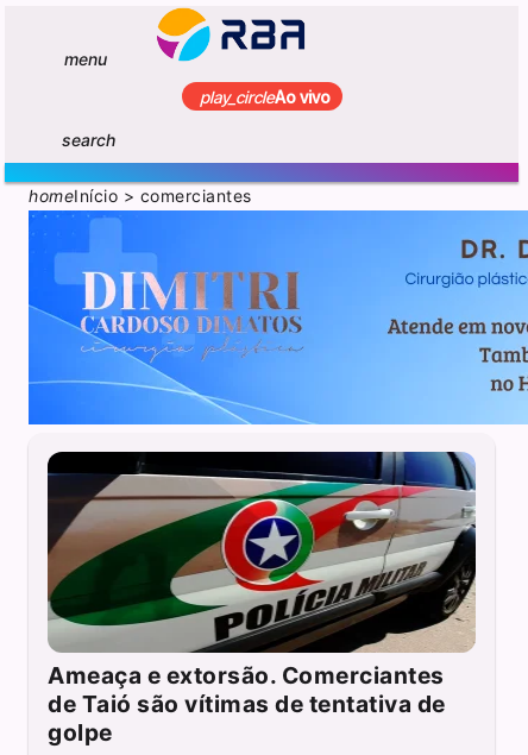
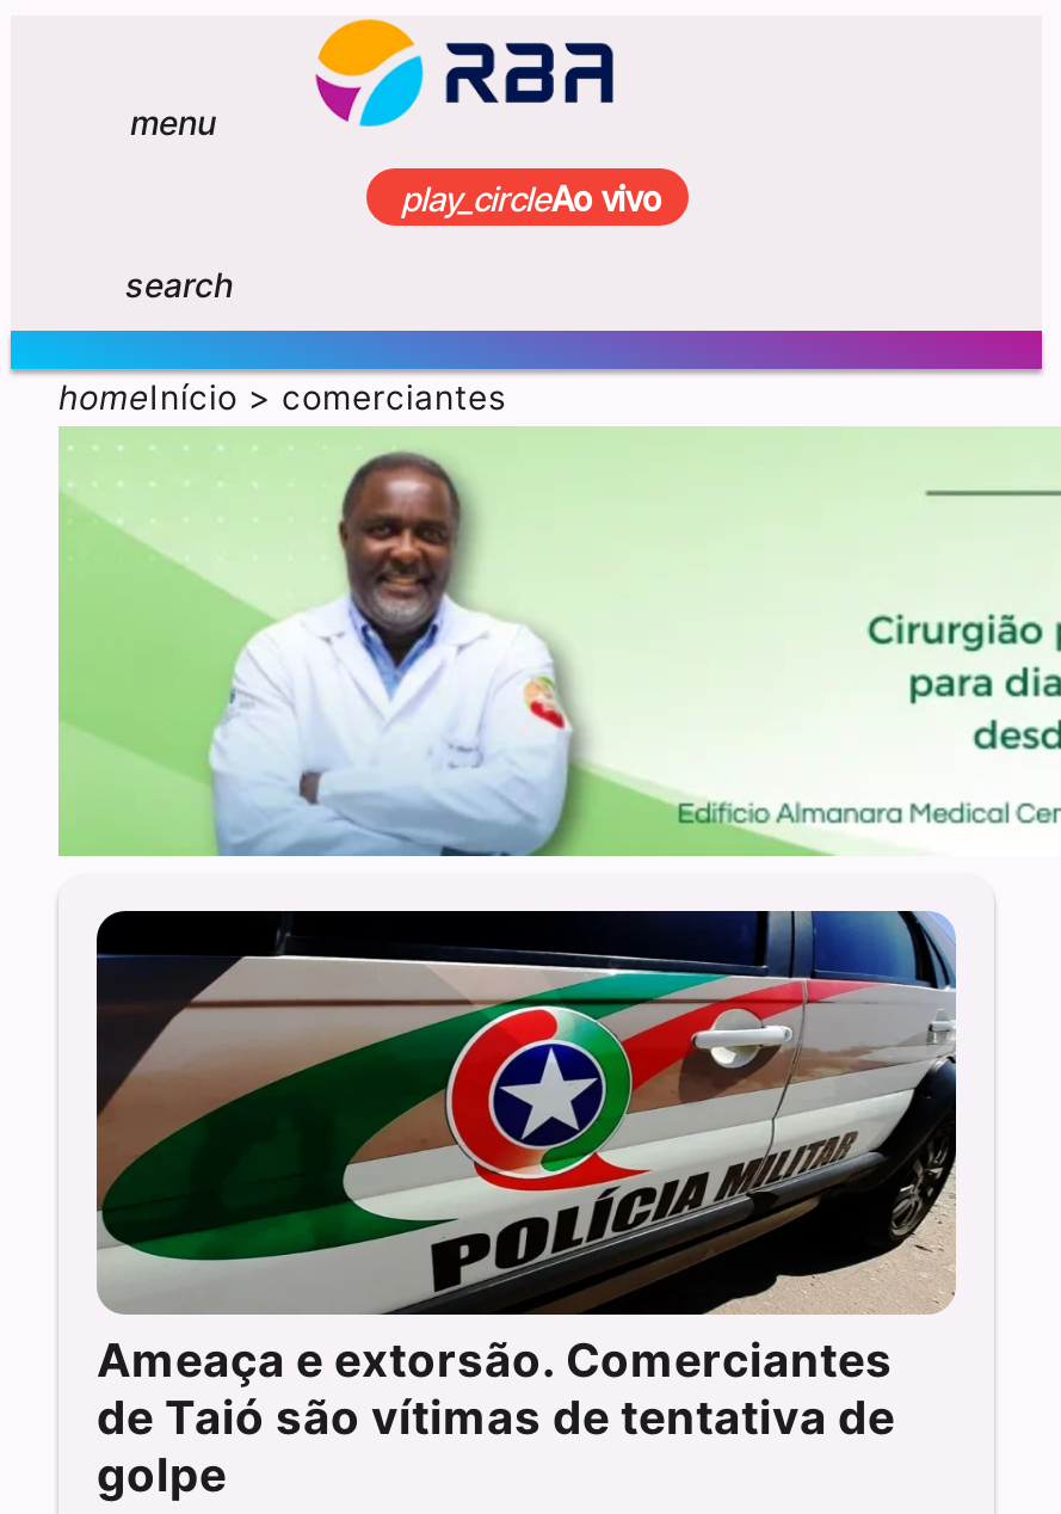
- [image]
+ [image]
